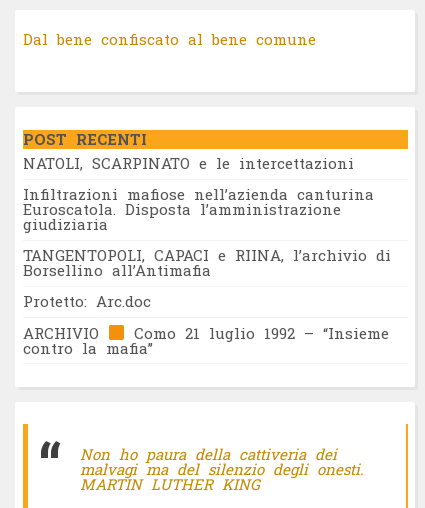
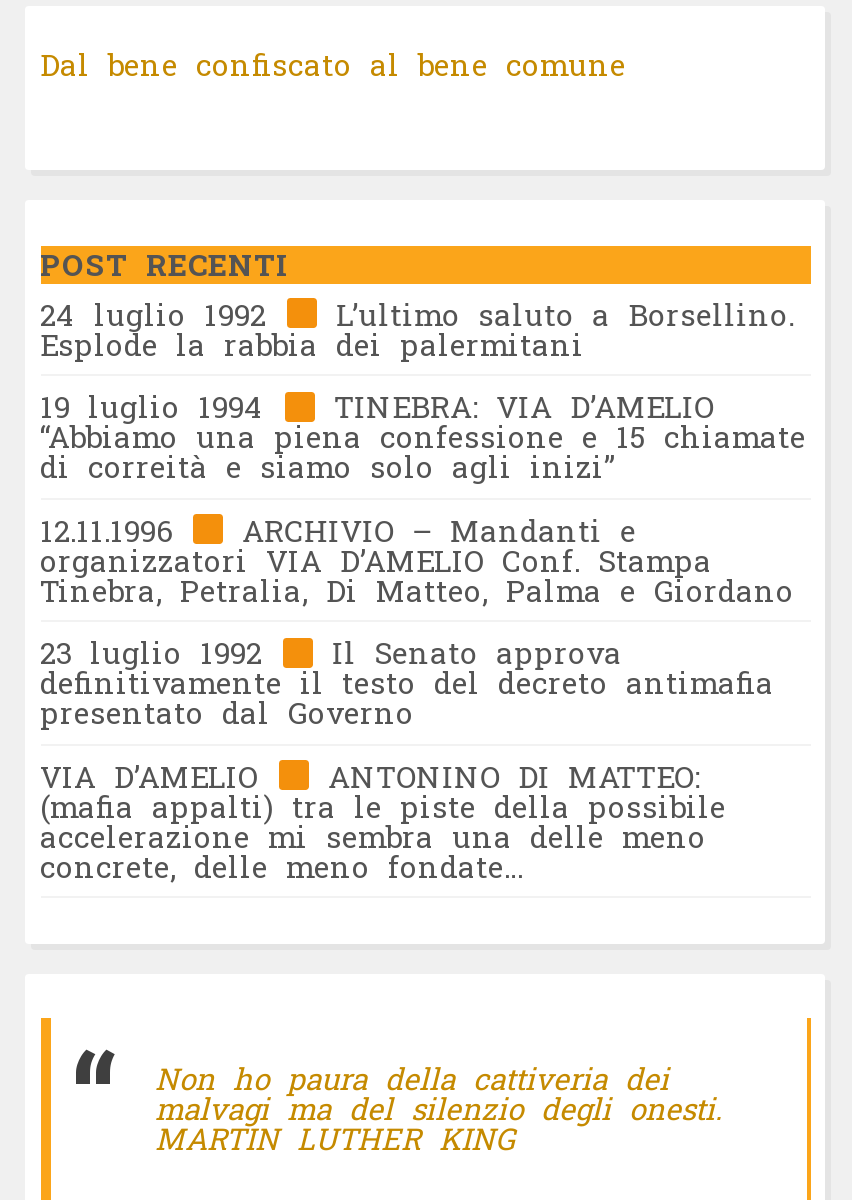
- NATOLI, SCARPINATO e le intercettazioni
+ 24 luglio 1992
+ L’ultimo saluto a Borsellino.
+ Esplode la rabbia dei palermitani

- Infiltrazioni mafiose nell’azienda canturina
- Euroscatola. Disposta l’amministrazione
- giudiziaria
+ 19 luglio 1994
+ TINEBRA: VIA D’AMELIO
+ “Abbiamo una piena confessione e 15 chiamate
+ di correità e siamo solo agli inizi”

- TANGENTOPOLI, CAPACI e RIINA, l’archivio di
- Borsellino all’Antimafia
+ 12.11.1996
+ ARCHIVIO – Mandanti e
+ organizzatori VIA D’AMELIO Conf. Stampa
+ Tinebra, Petralia, Di Matteo, Palma e Giordano

- Protetto: Arc.doc
+ 23 luglio 1992
+ Il Senato approva
+ definitivamente il testo del decreto antimafia
+ presentato dal Governo

- ARCHIVIO
- Como 21 luglio 1992 – “Insieme
- contro la mafia”
+ VIA D’AMELIO
+ ANTONINO DI MATTEO:
+ (mafia appalti) tra le piste della possibile
+ accelerazione mi sembra una delle meno
+ concrete, delle meno fondate…
